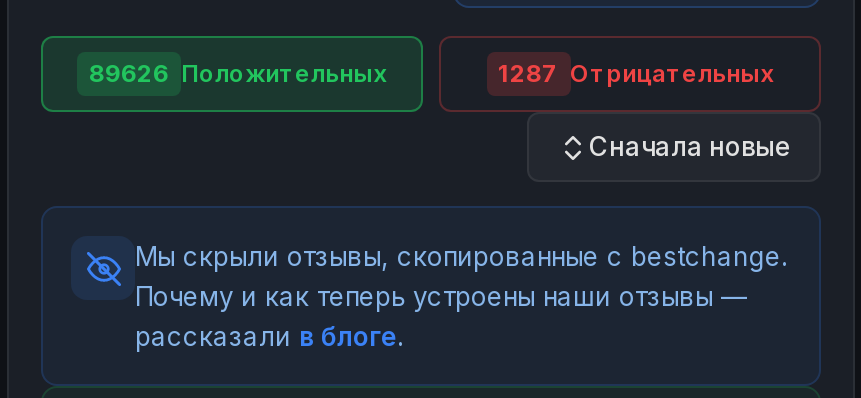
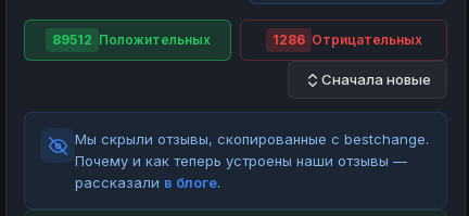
- 89626 Положительных
+ 89512 Положительных

- 1287 Отрицательных
+ 1286 Отрицательных
